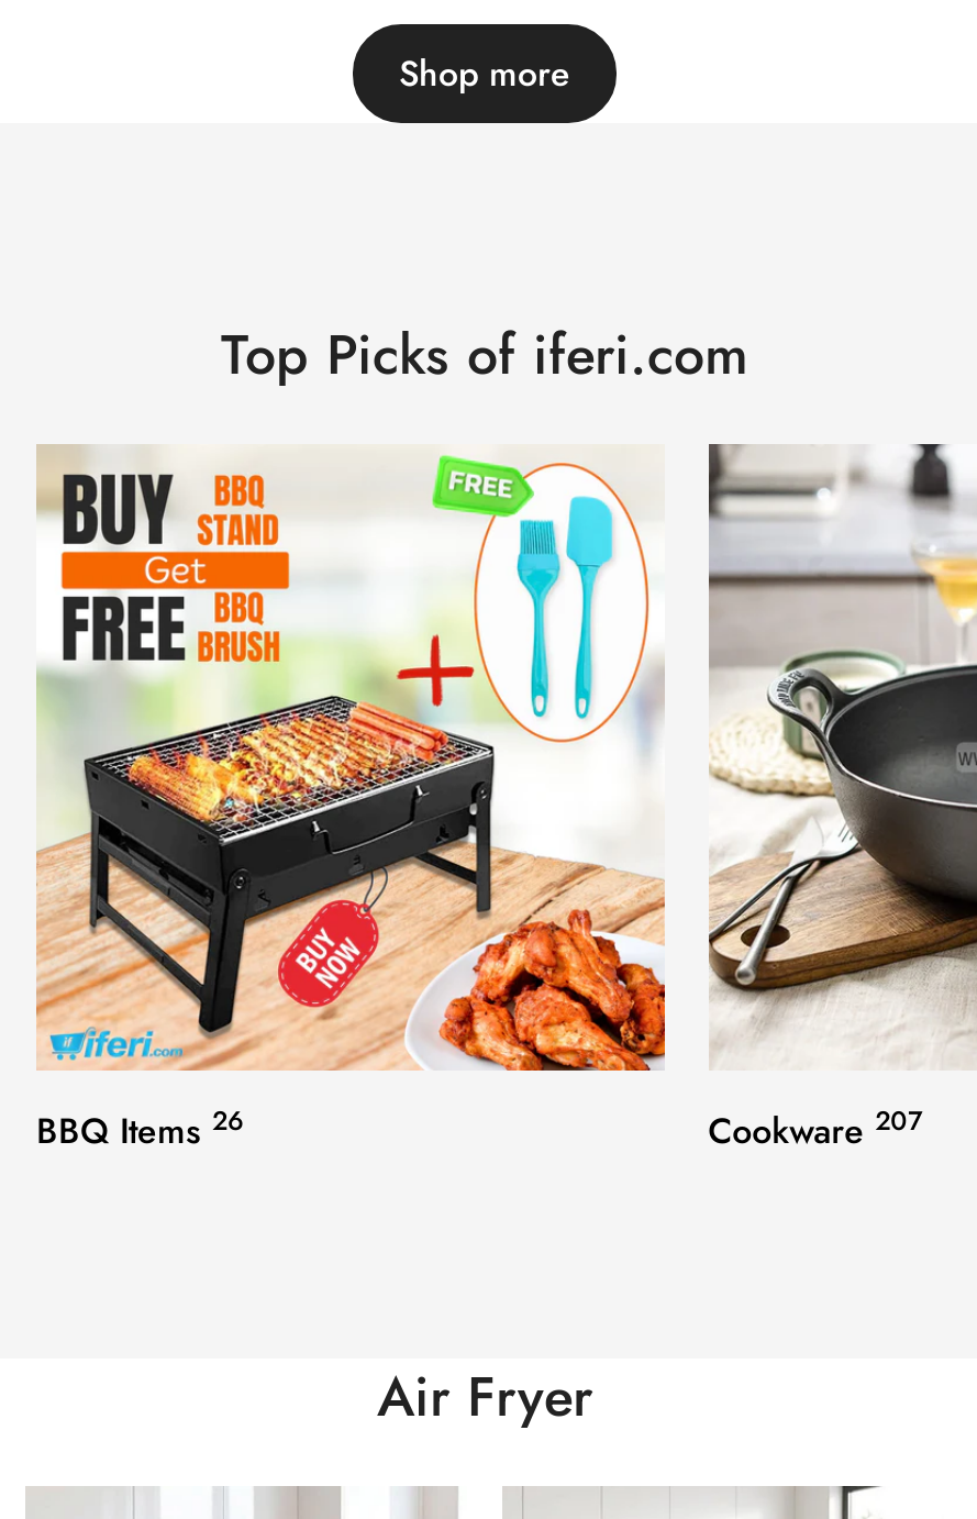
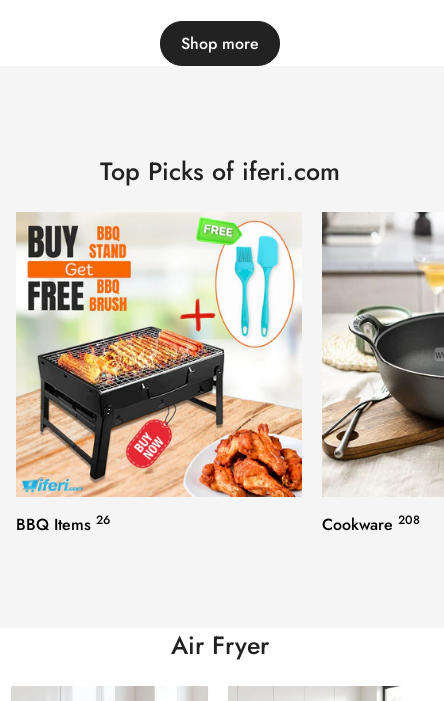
- Cookware 207
+ Cookware 208
